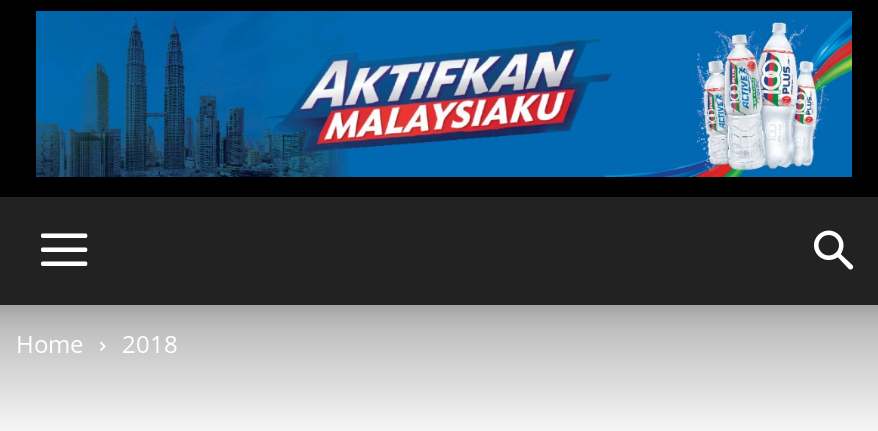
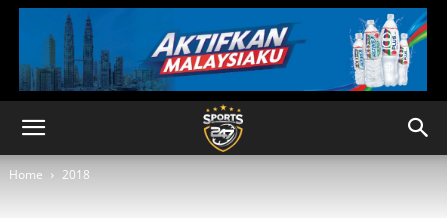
+ [image]
